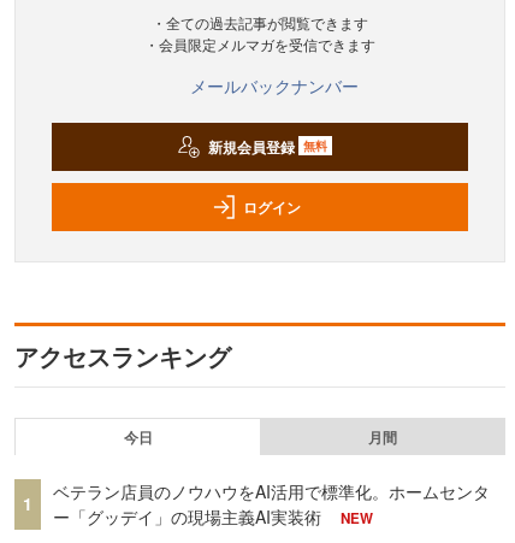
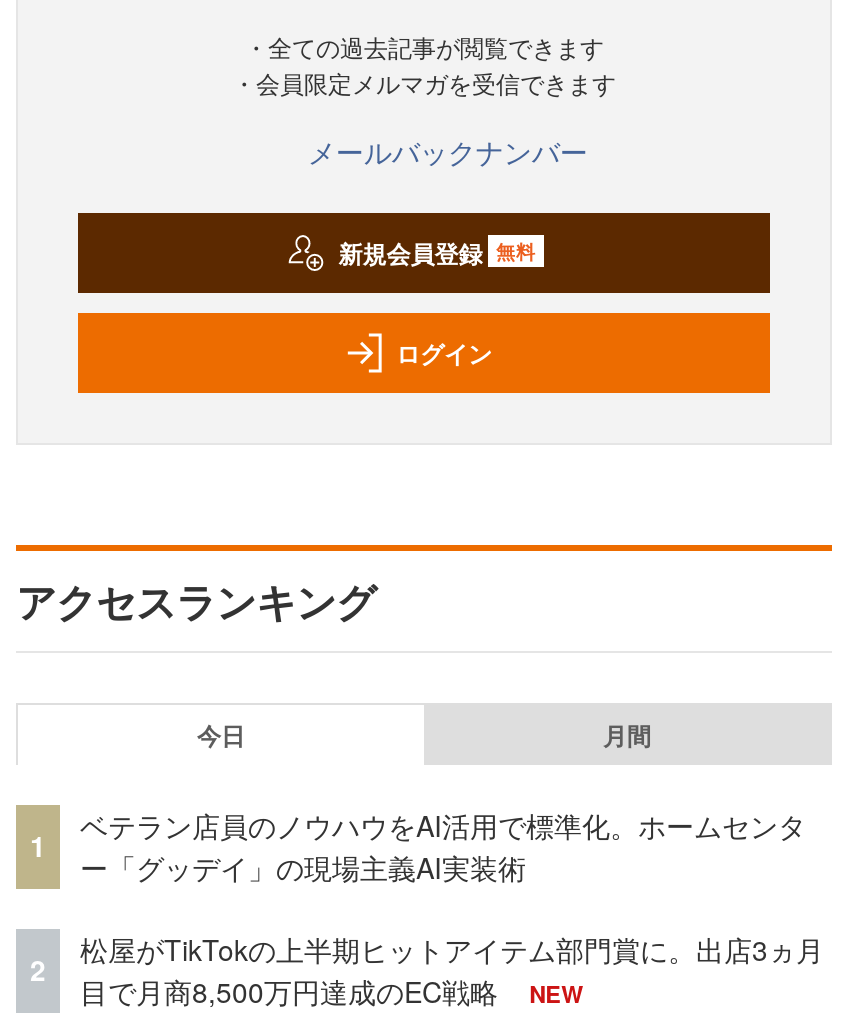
+ 2

+ 松屋がTikTokの上半期ヒットアイテム部門賞に。出店3ヵ月
+ 目で月商8,500万円達成のEC戦略
